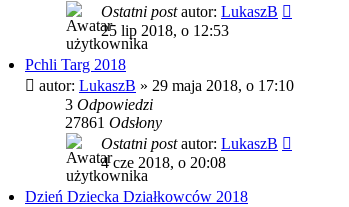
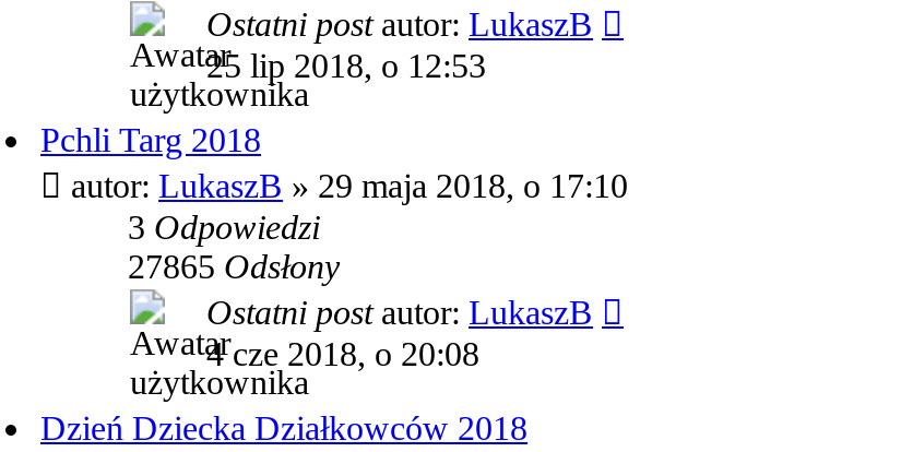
- 27861 Odsłony
+ 27865 Odsłony
